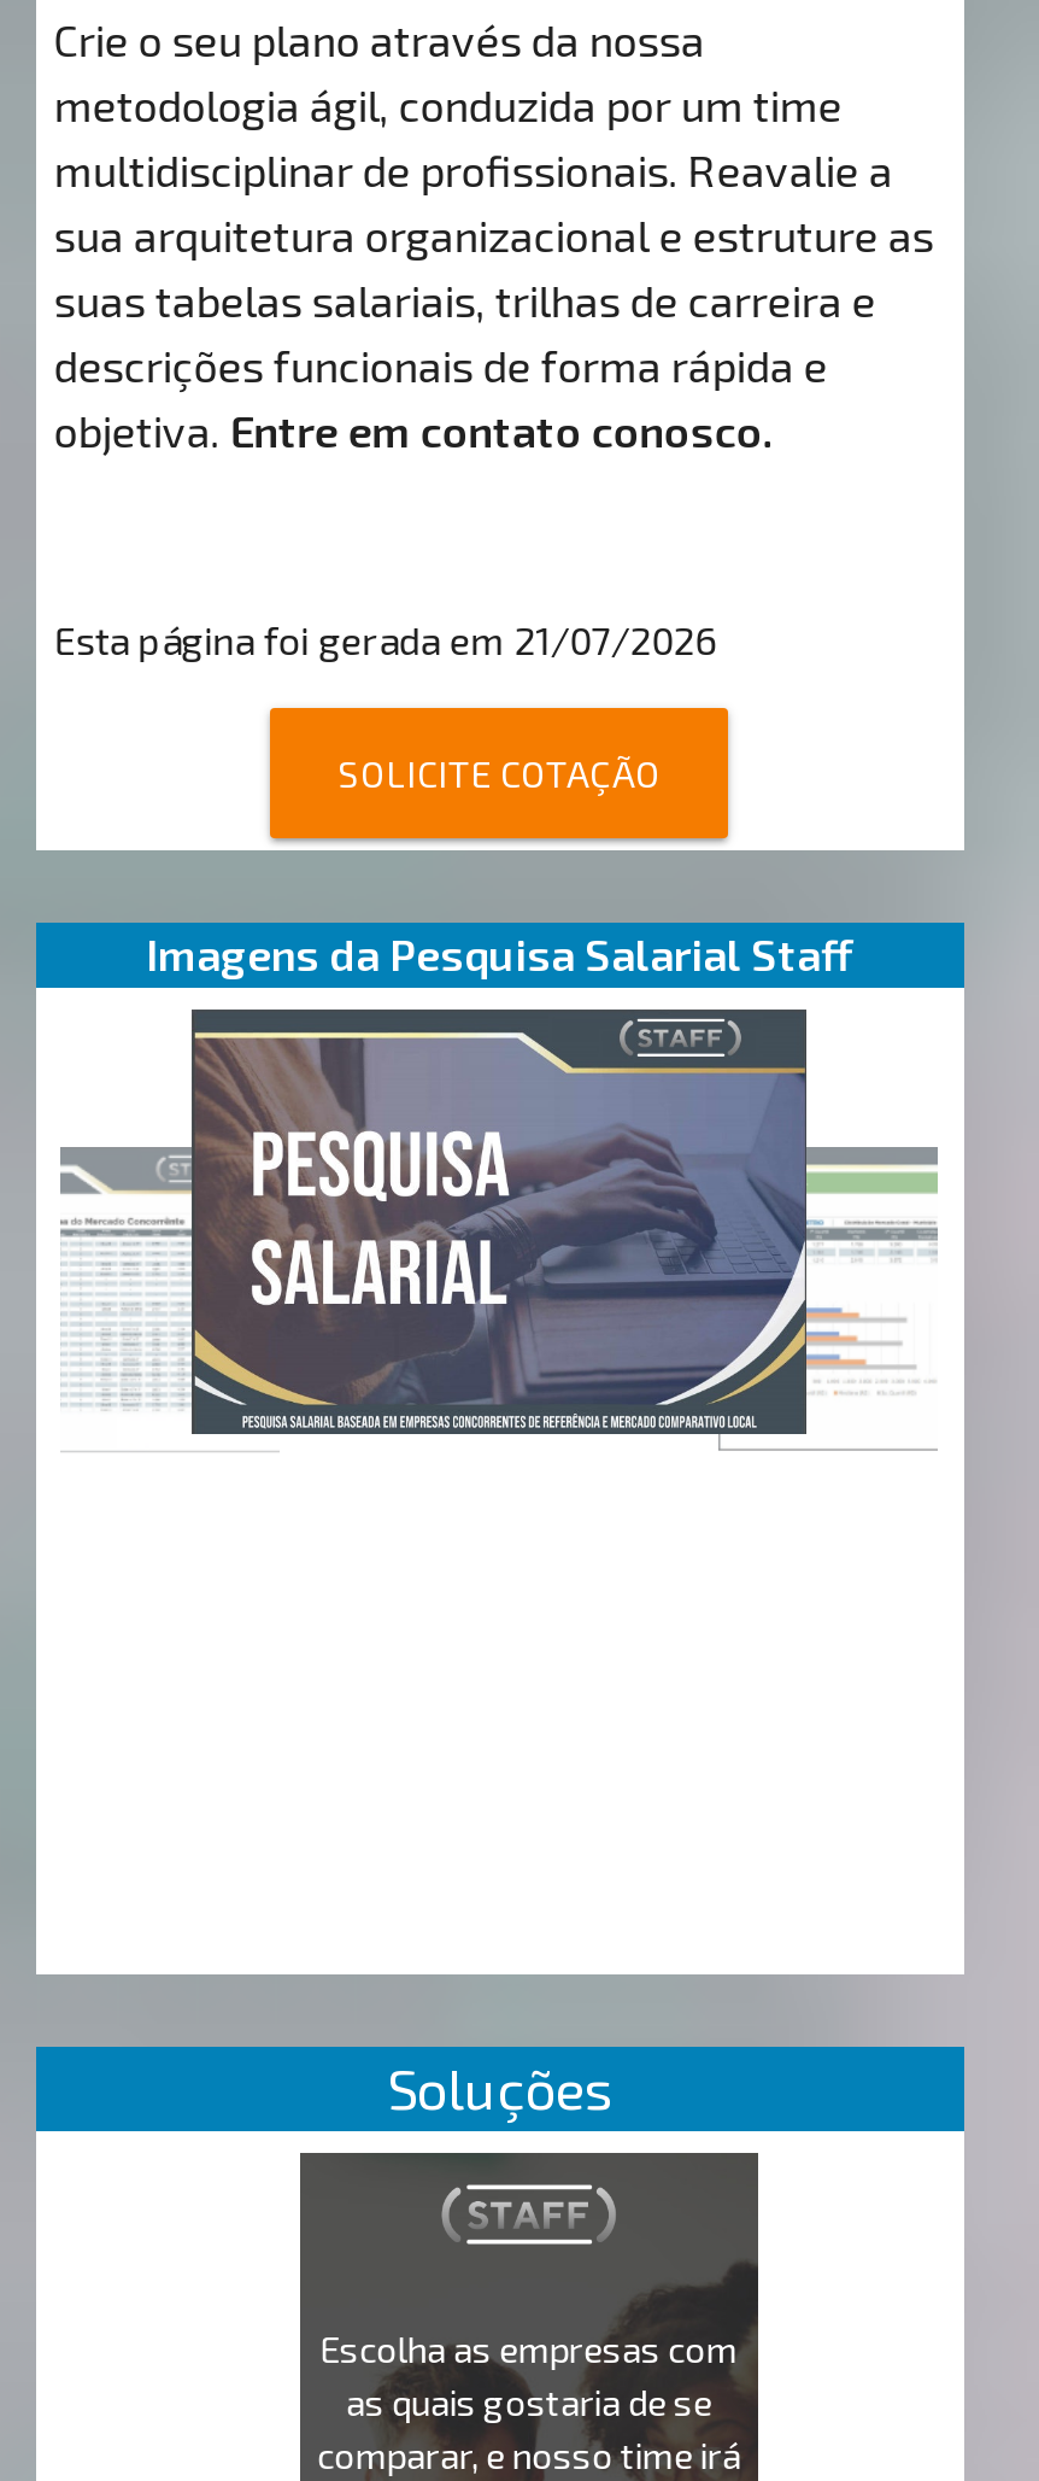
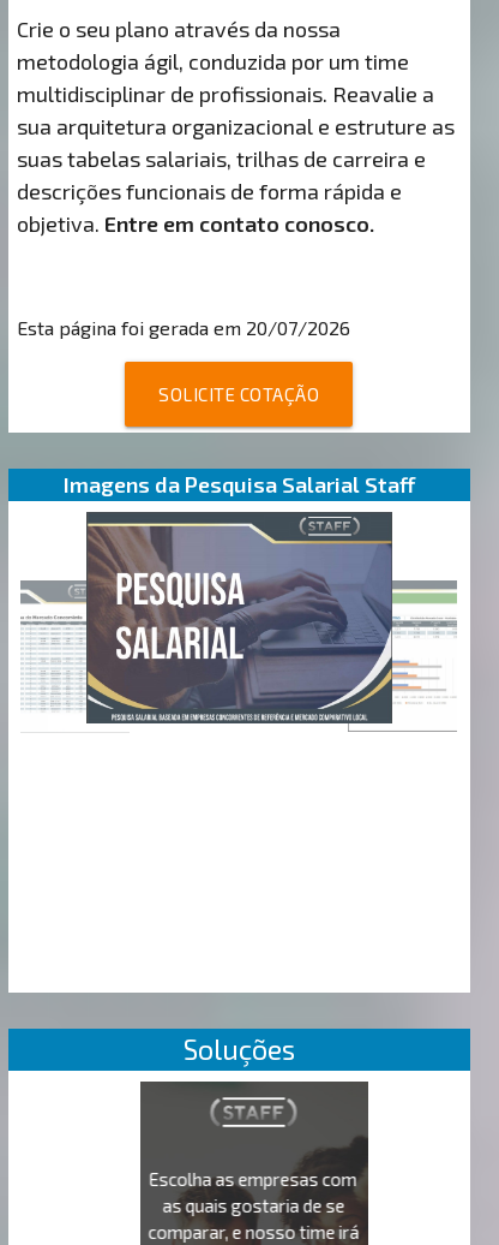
- Esta página foi gerada em 21/07/2026
+ Esta página foi gerada em 20/07/2026
